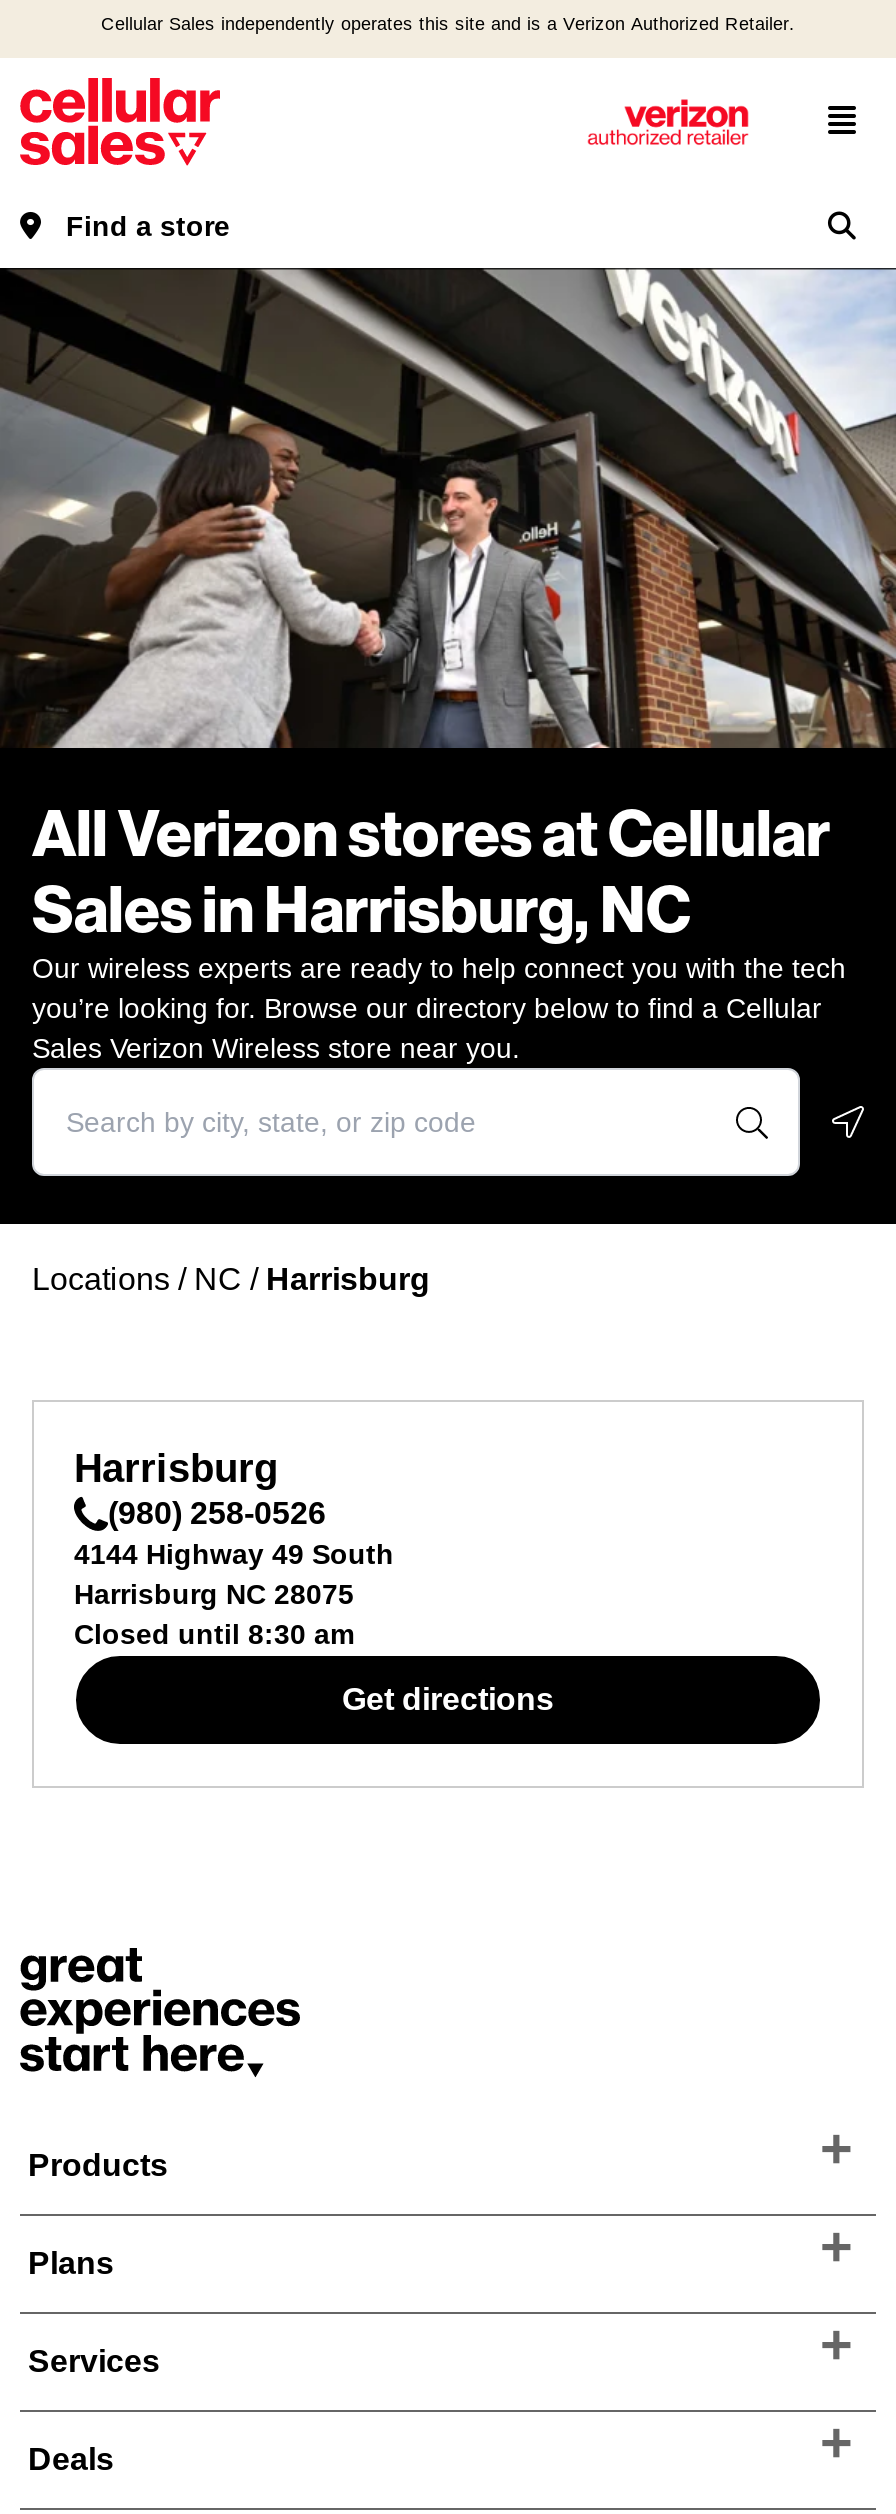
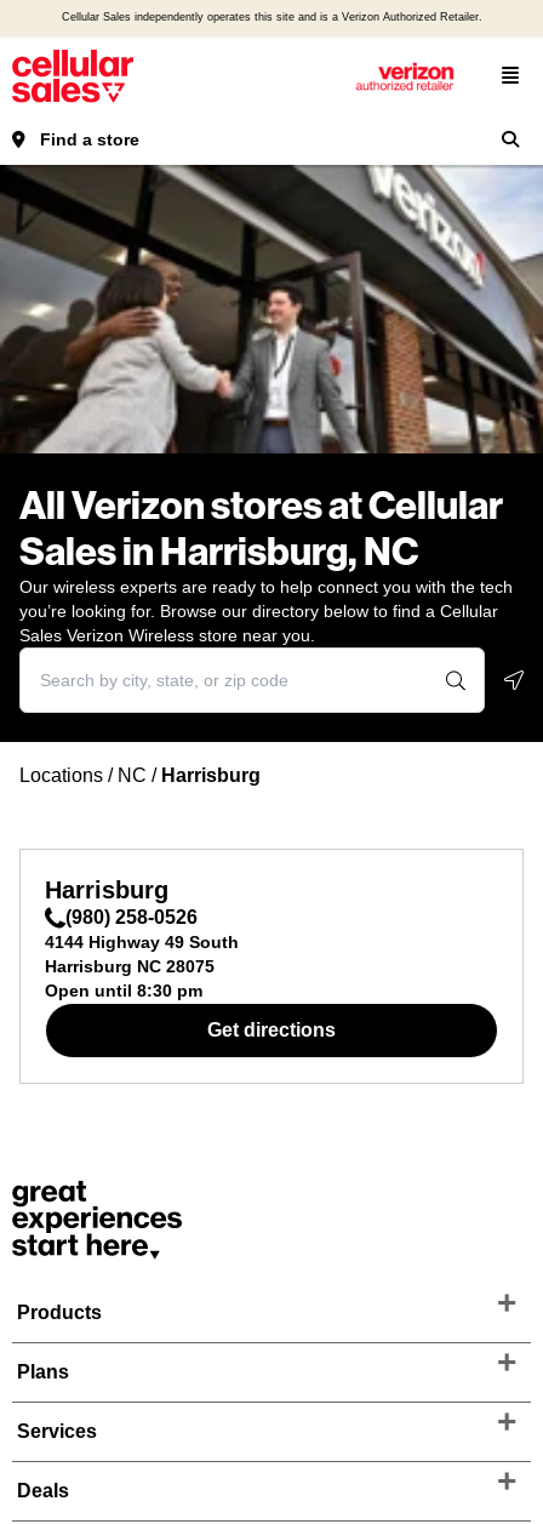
- Closed until 8:30 am
+ Open until 8:30 pm
